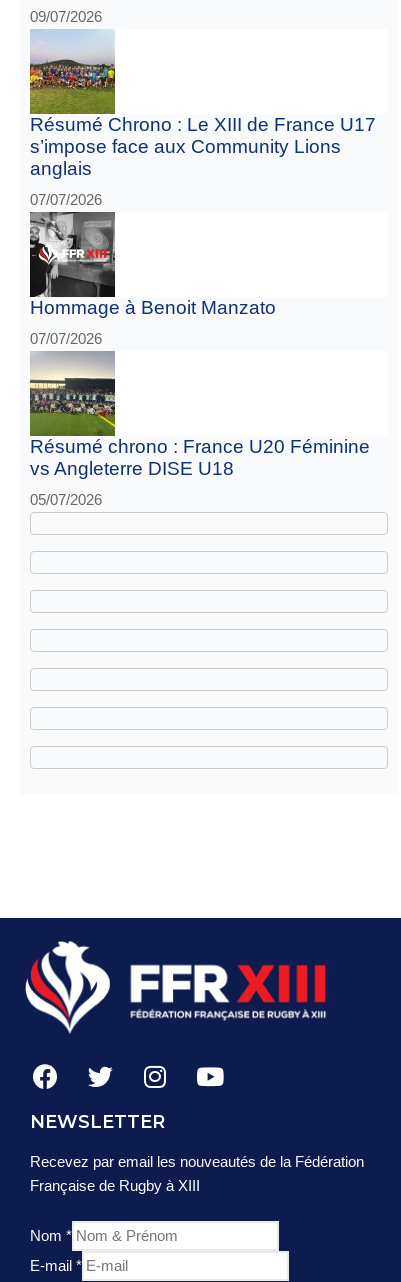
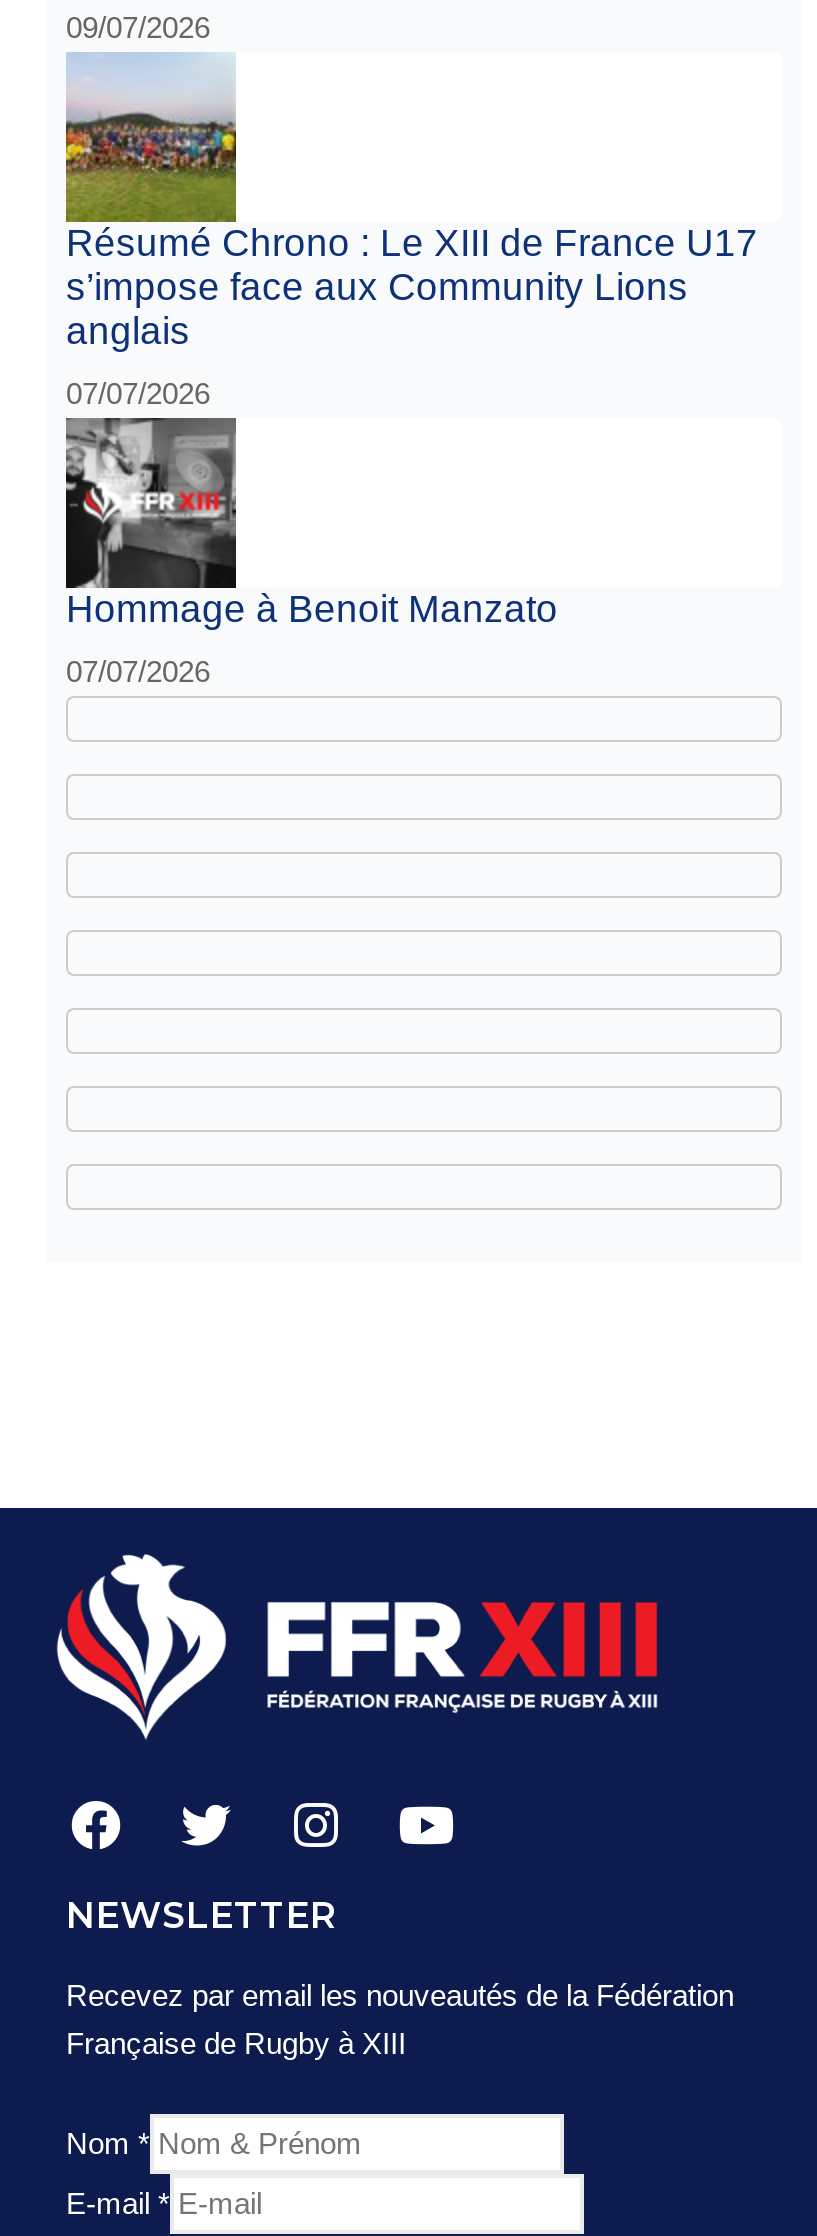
- [image]
- Résumé chrono : France U20 Féminine
- vs Angleterre DISE U18
- 05/07/2026
